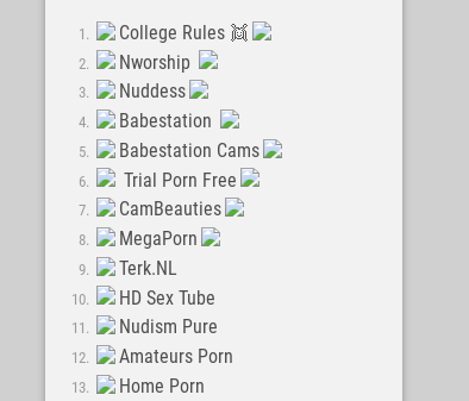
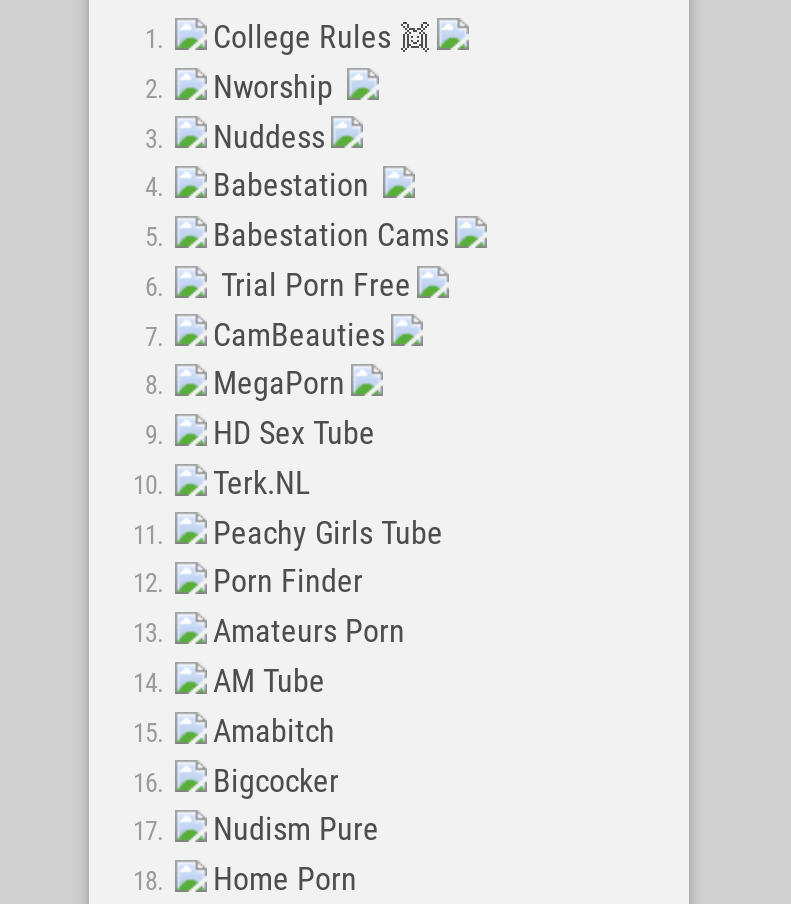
moved up: HD Sex Tube

+ Peachy Girls Tube
+ Porn Finder
+ AM Tube
+ Amabitch
+ Bigcocker

moved down: Nudism Pure

moved up: Amateurs Porn
